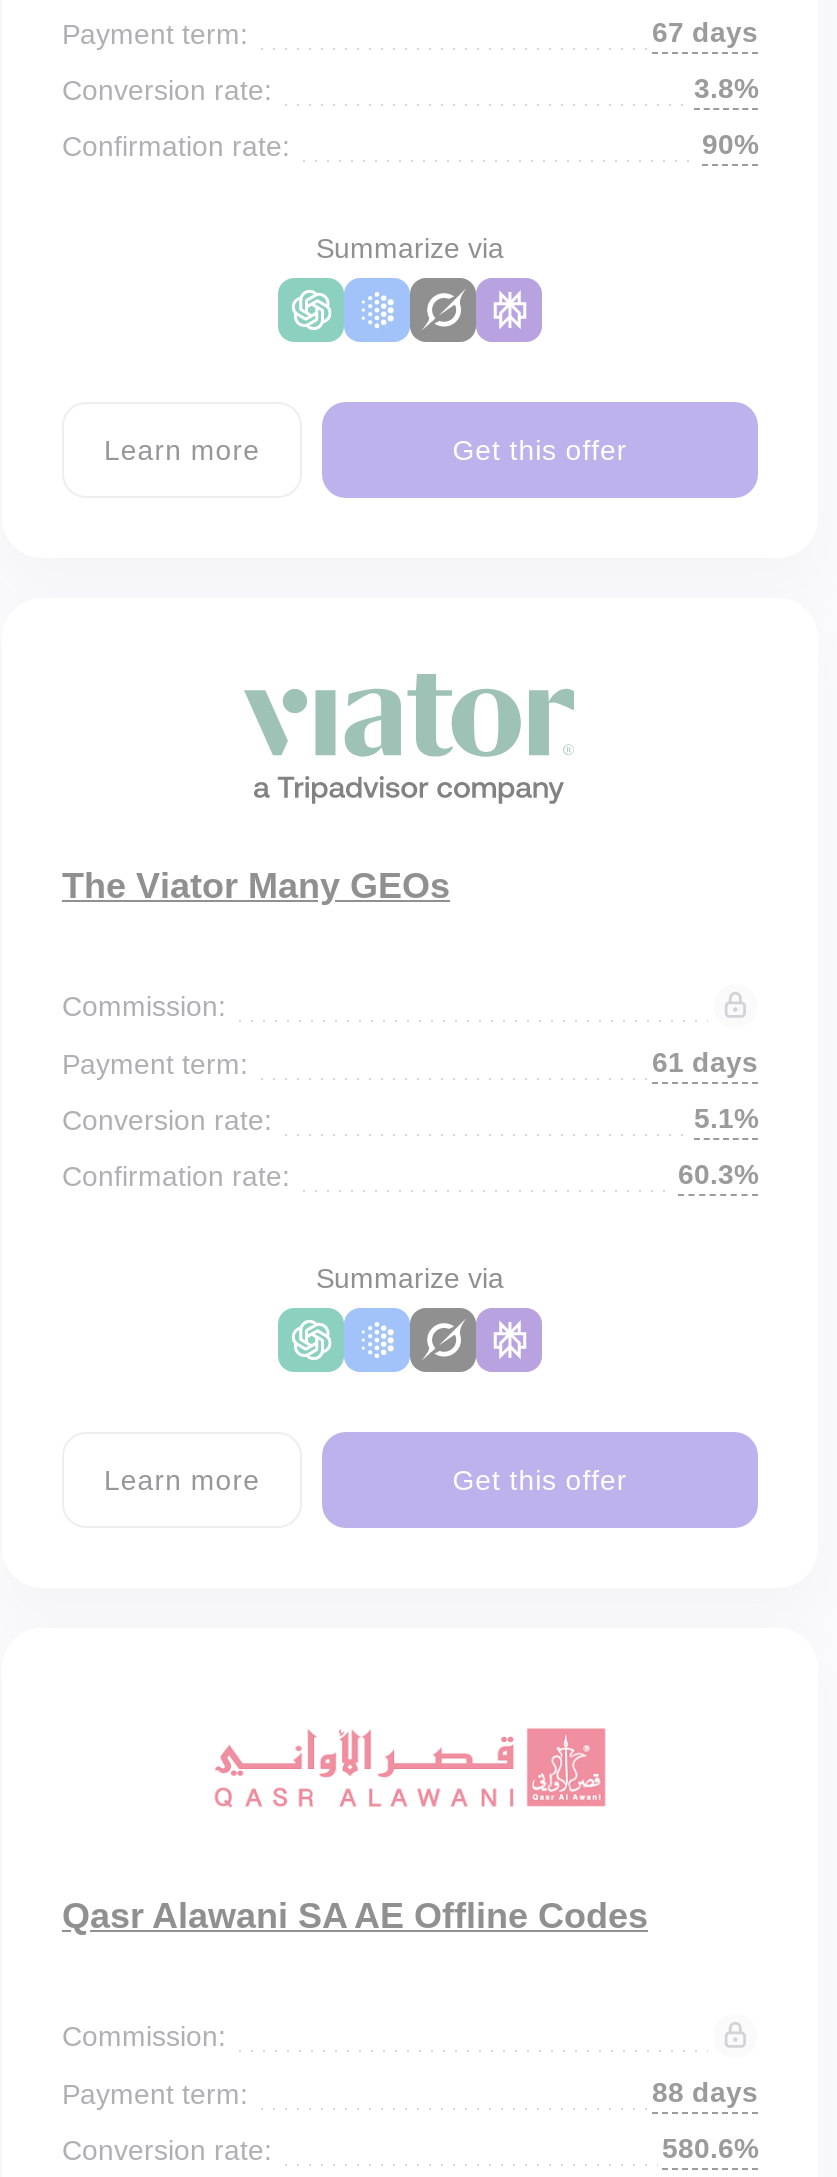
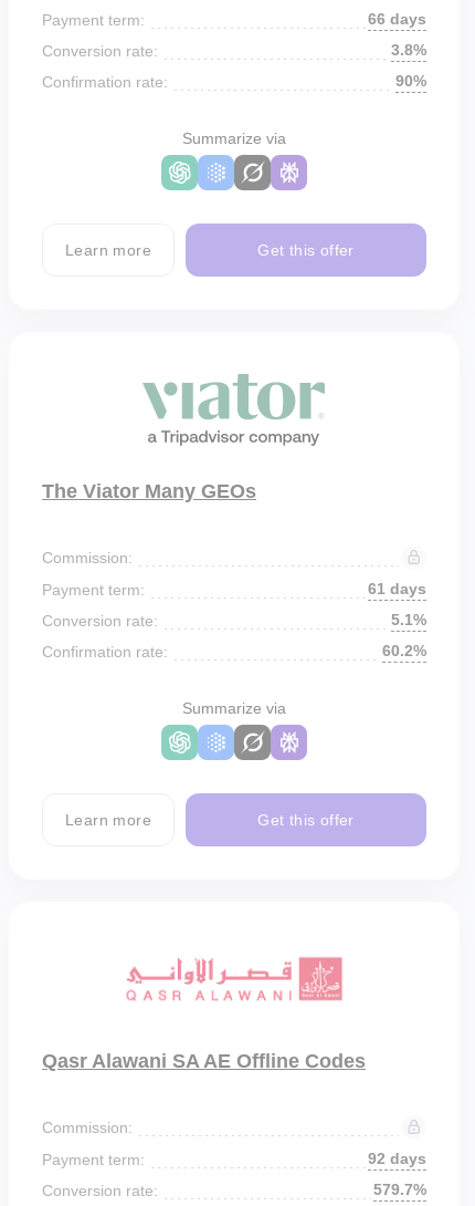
- 67 days
+ 66 days

- 60.3%
+ 60.2%

- 88 days
+ 92 days

- 580.6%
+ 579.7%
